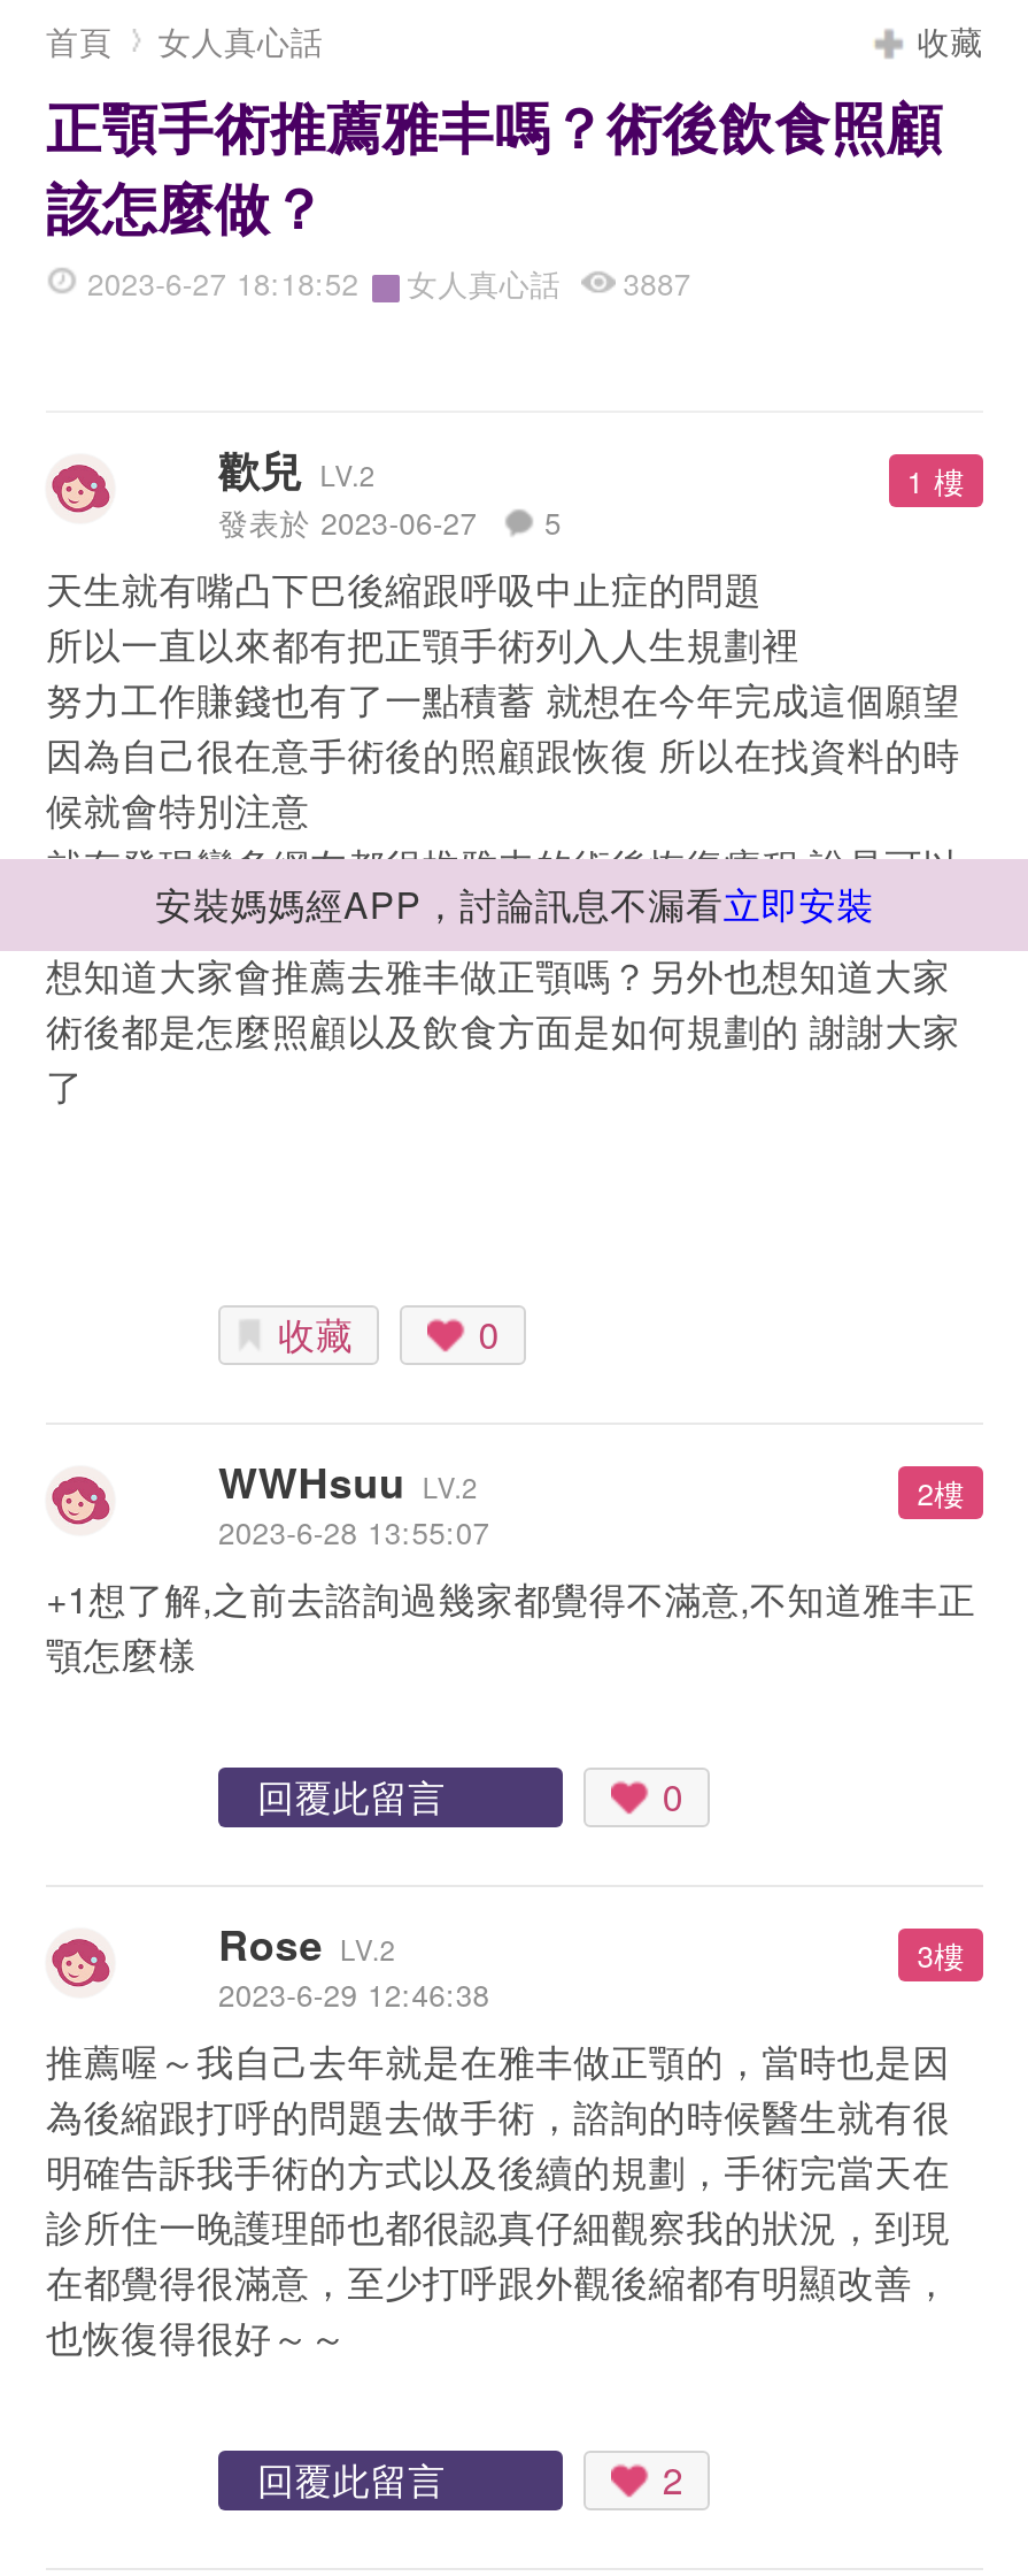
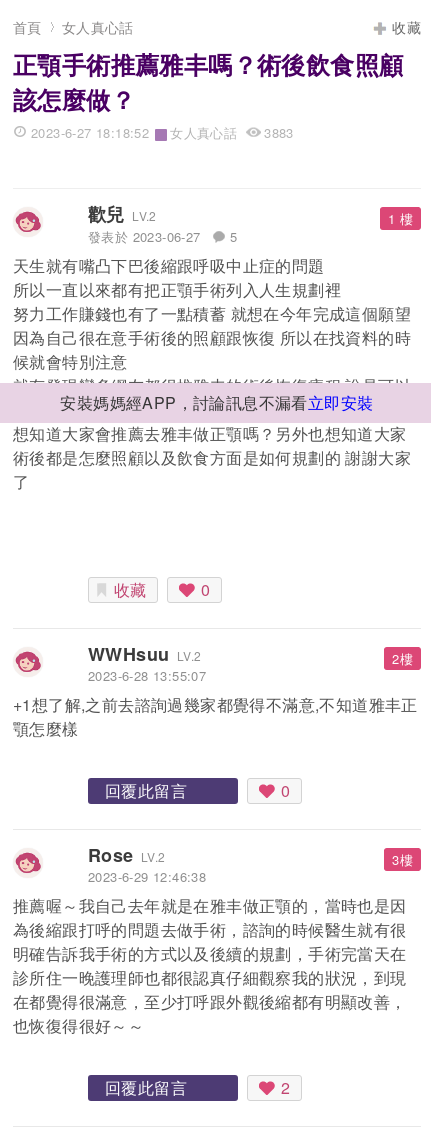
- 2023-6-27 18:18:52 女人真心話 3887
+ 2023-6-27 18:18:52 女人真心話 3883
